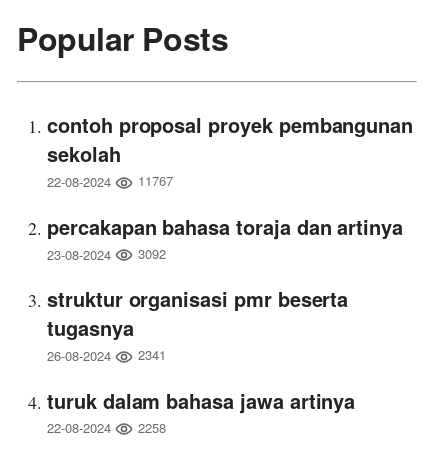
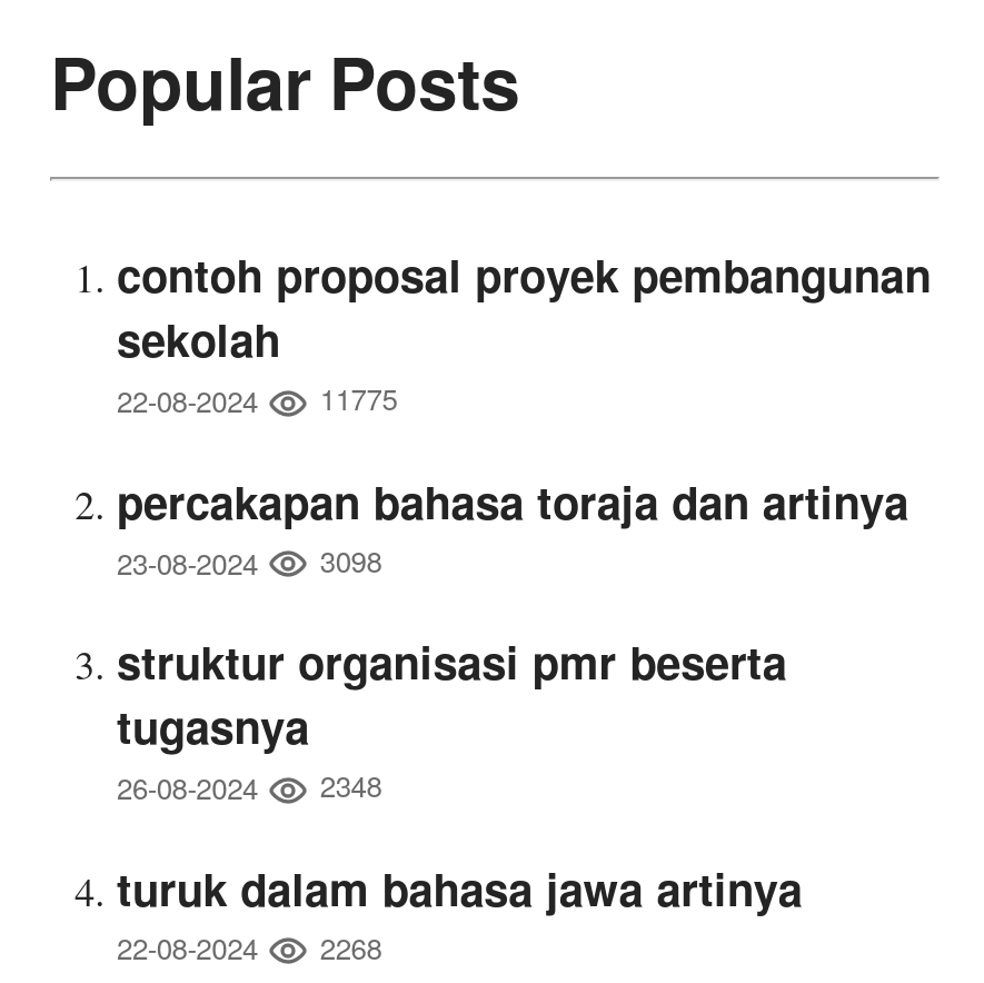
- 22-08-2024 11767
+ 22-08-2024 11775

- 23-08-2024 3092
+ 23-08-2024 3098

- 26-08-2024 2341
+ 26-08-2024 2348

- 22-08-2024 2258
+ 22-08-2024 2268
